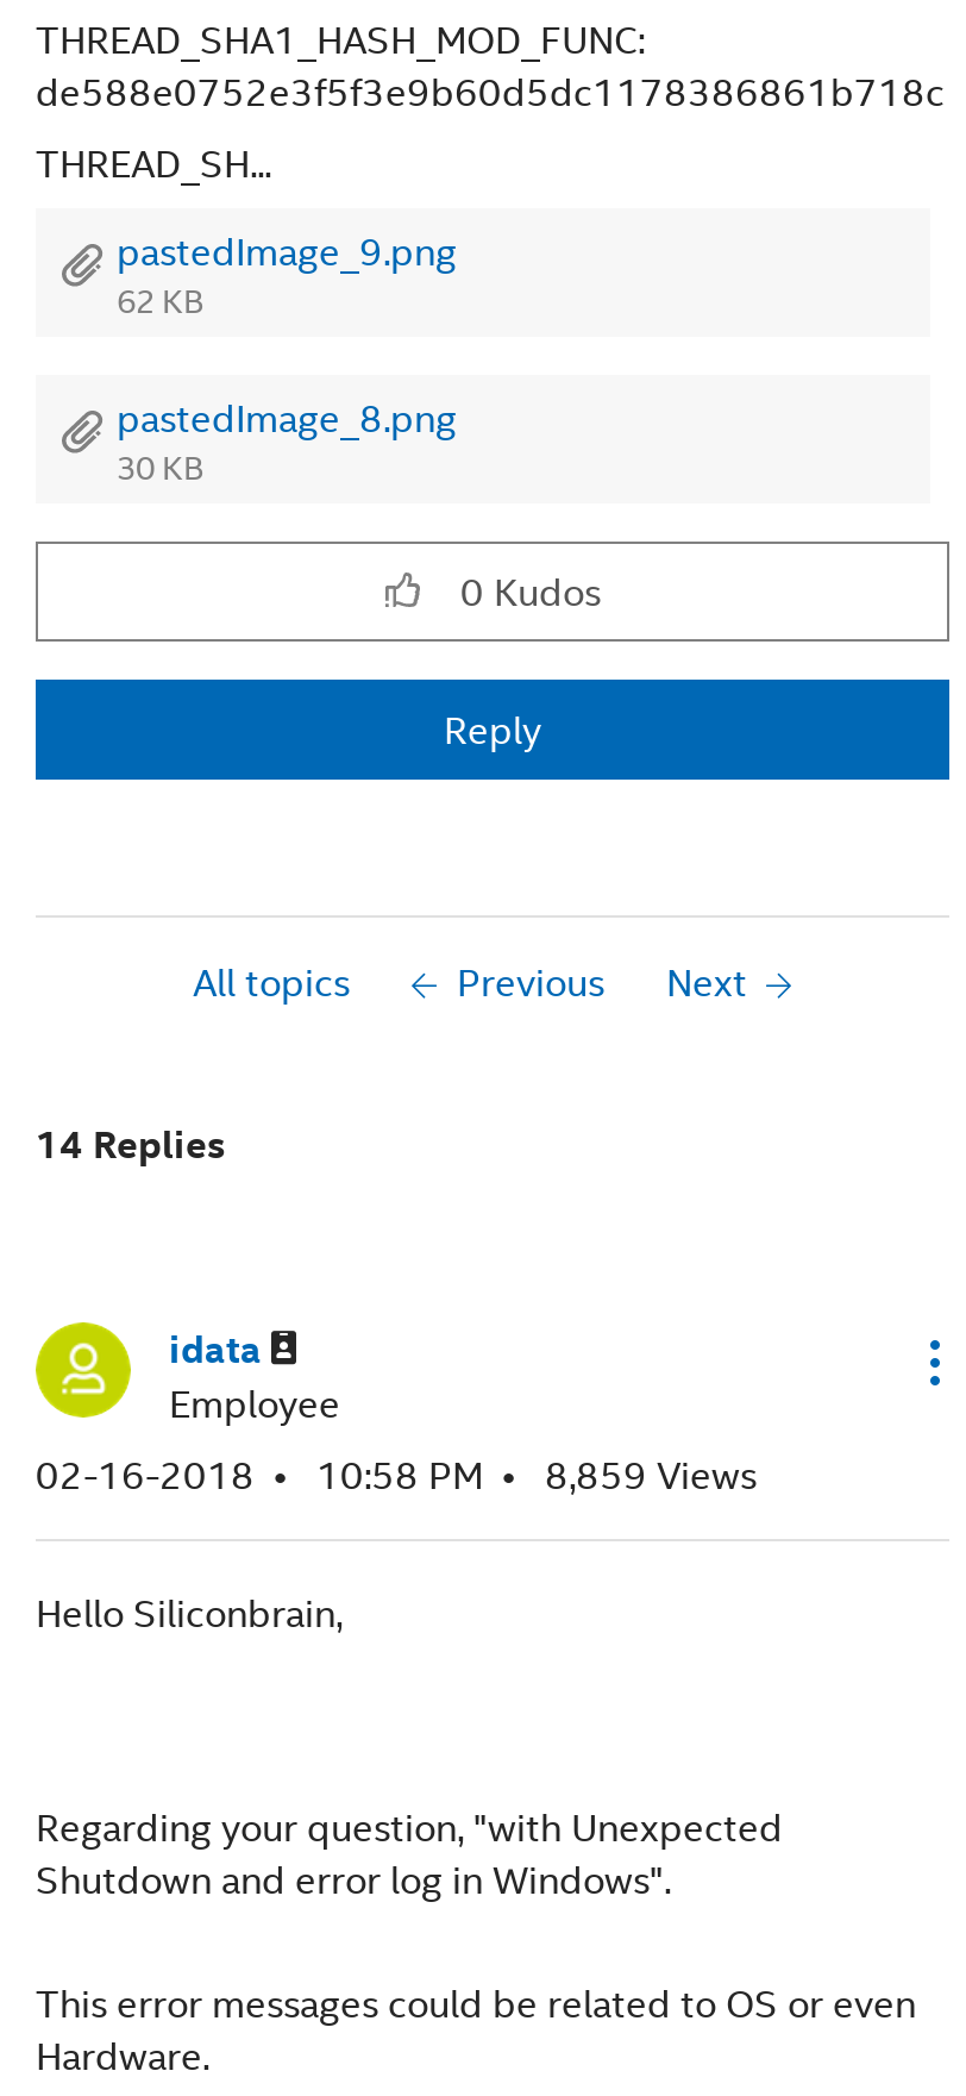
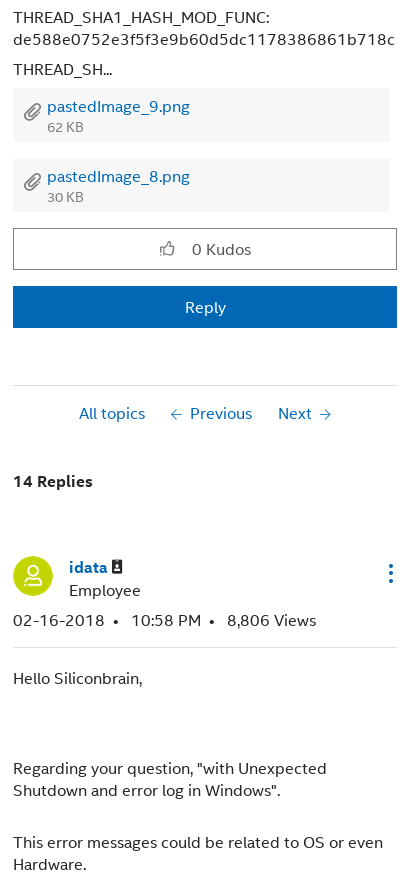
- 02-16-2018 10:58 PM 8,859 Views
+ 02-16-2018 10:58 PM 8,806 Views
